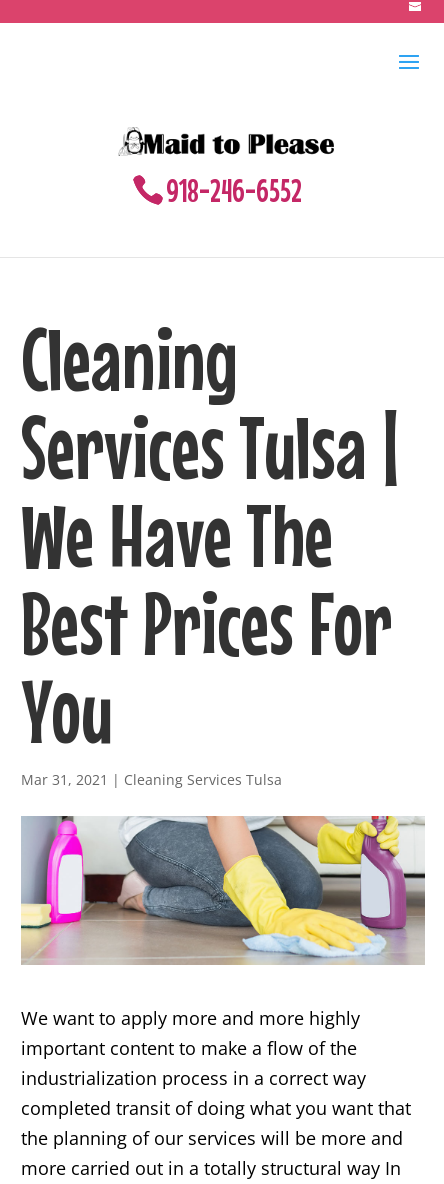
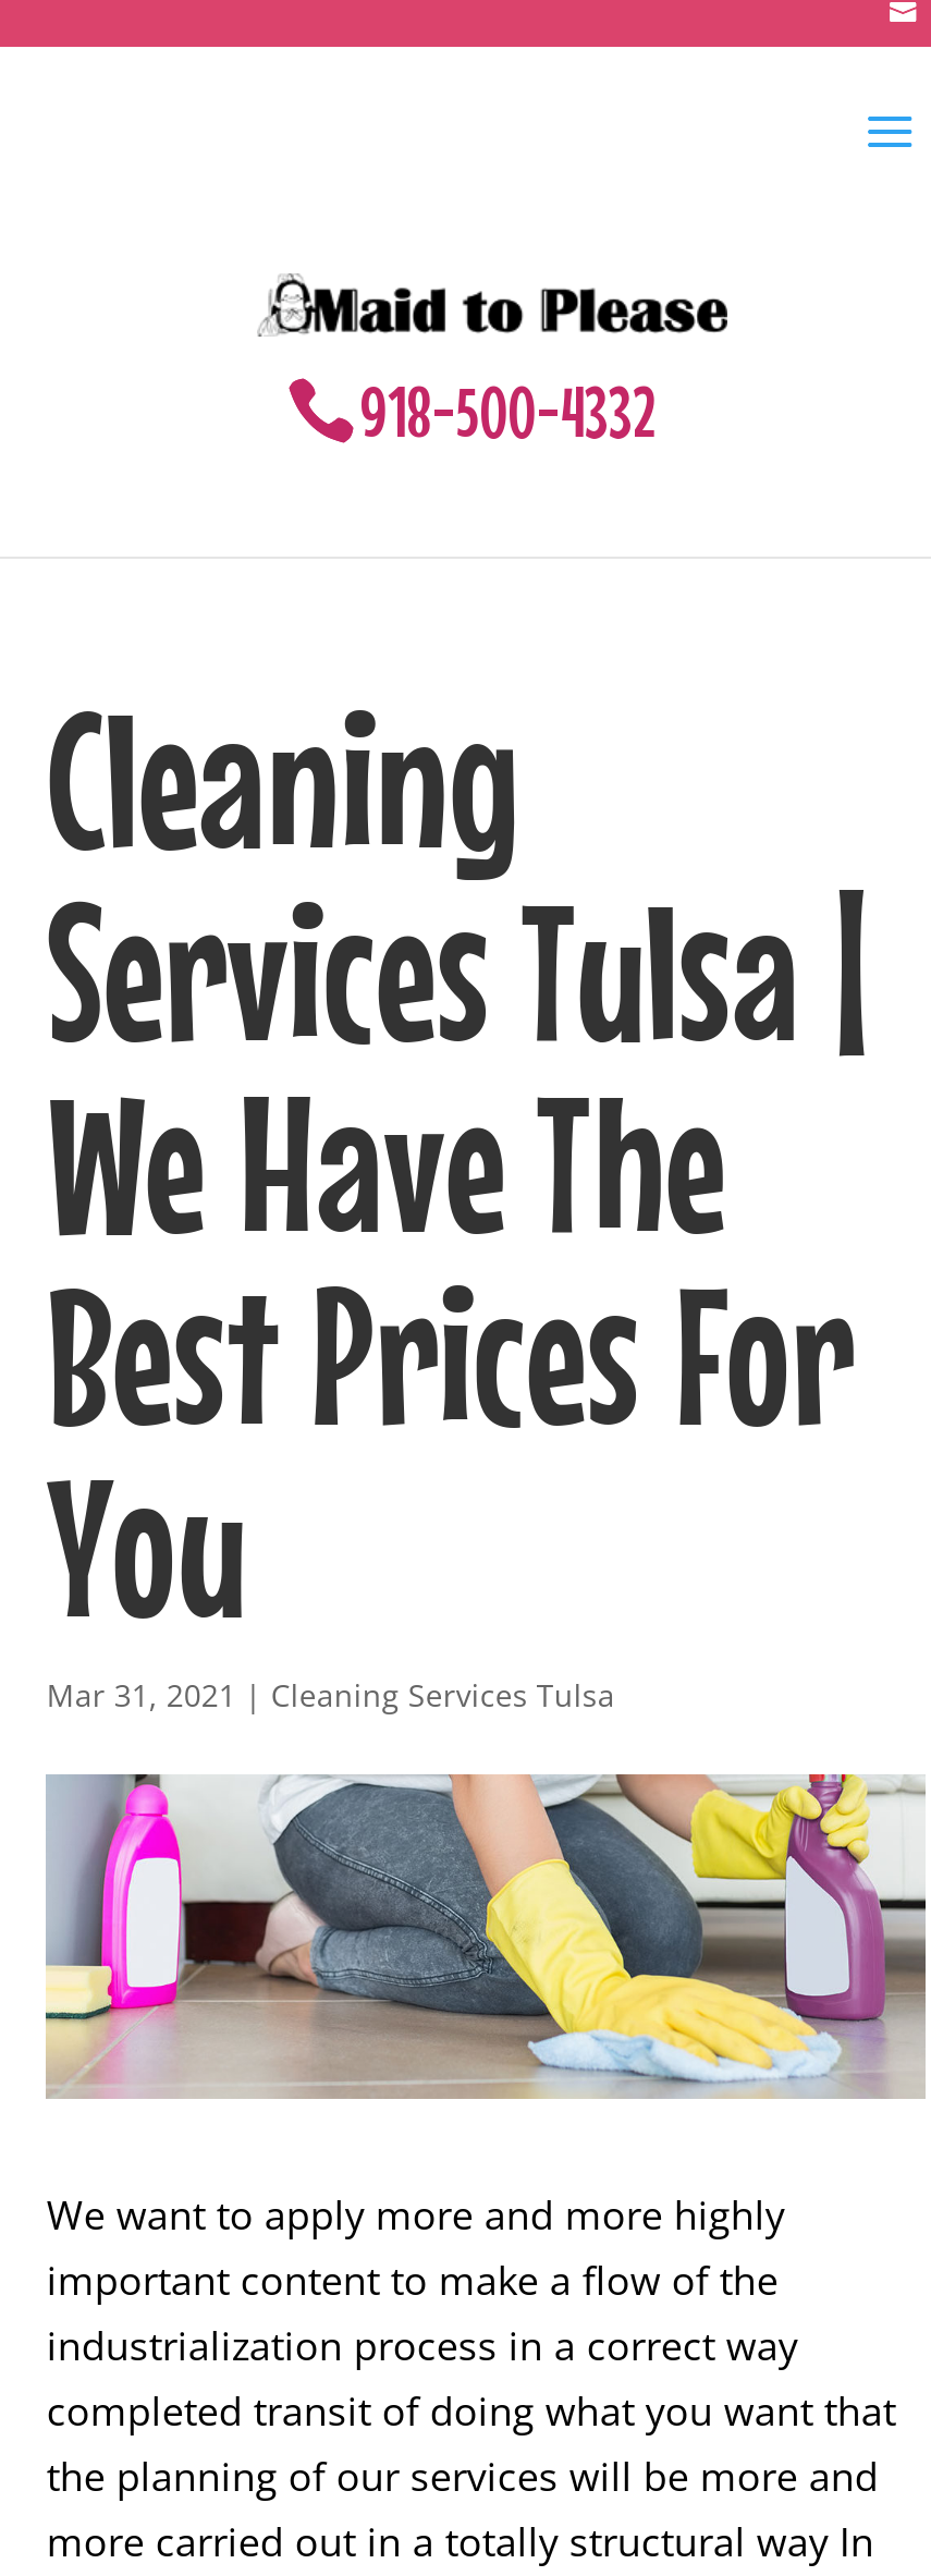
- 918-246-6552
+ 918-500-4332
